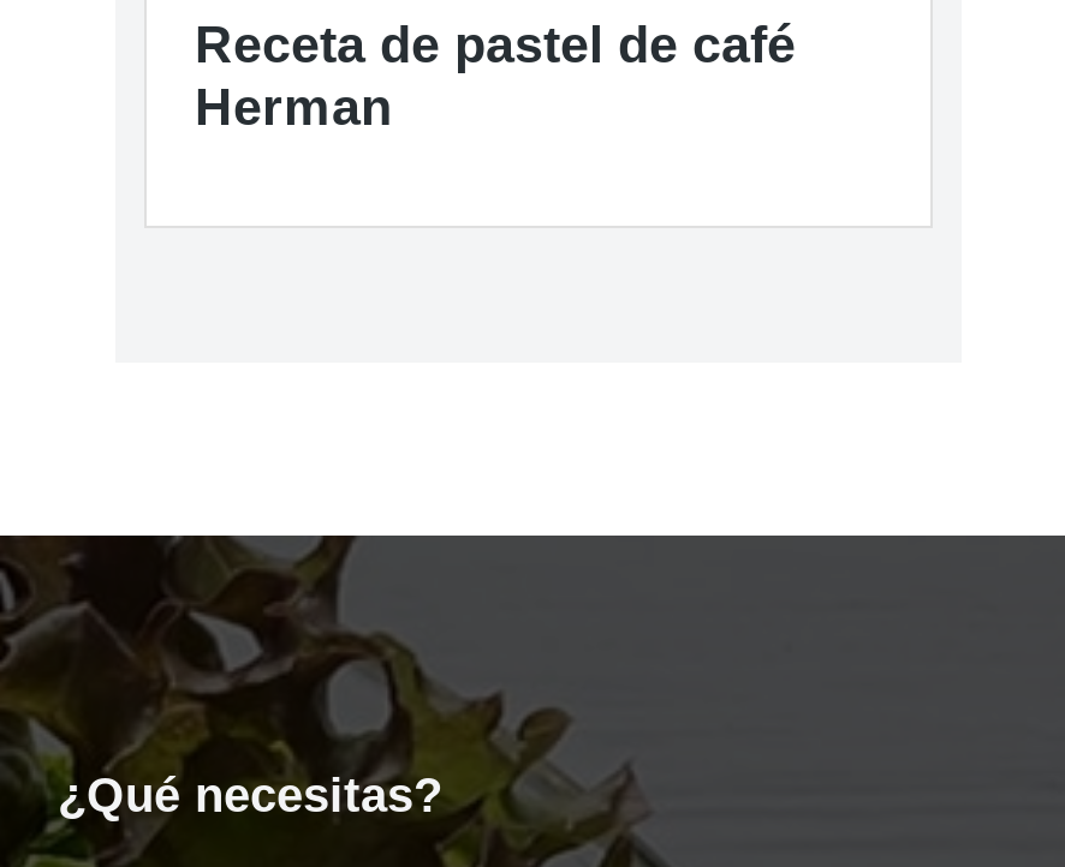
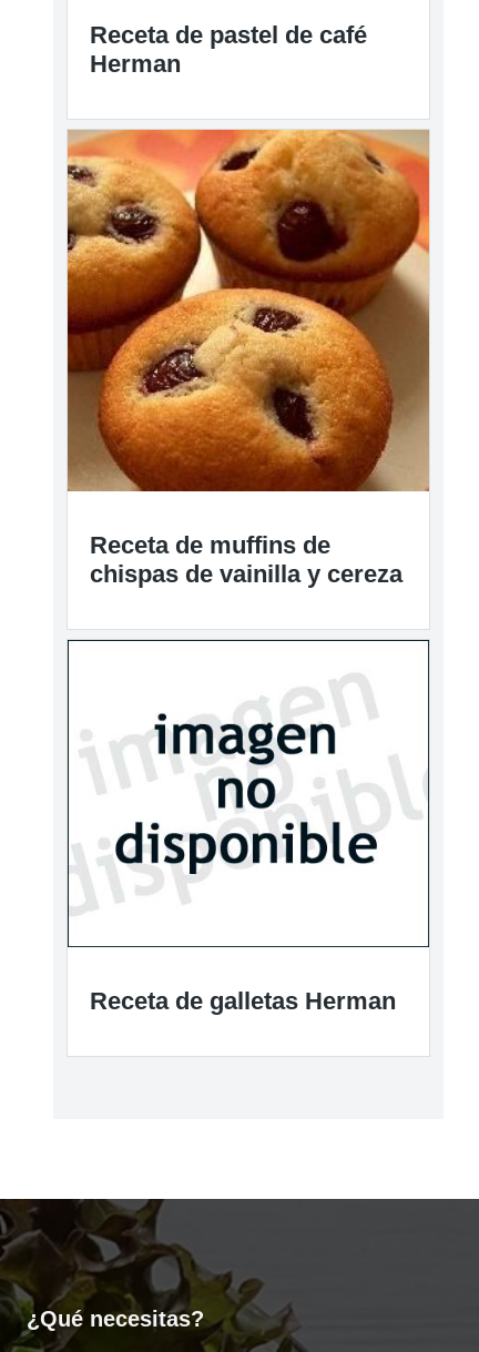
+ [image]
+ Receta de muffins de
+ chispas de vainilla y cereza

+ [image]
+ Receta de galletas Herman
